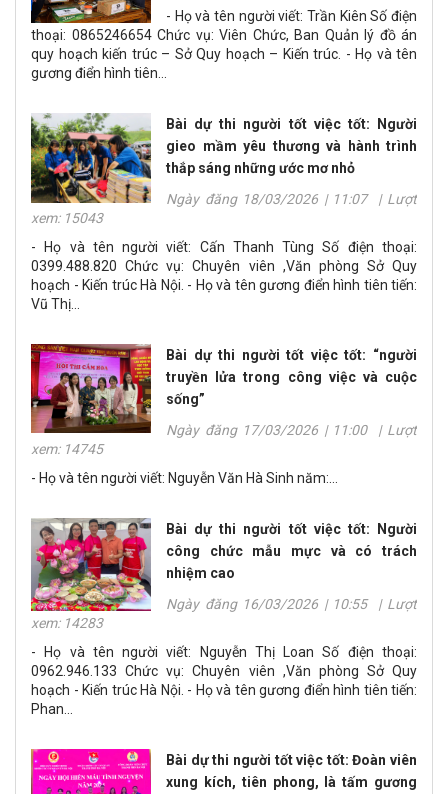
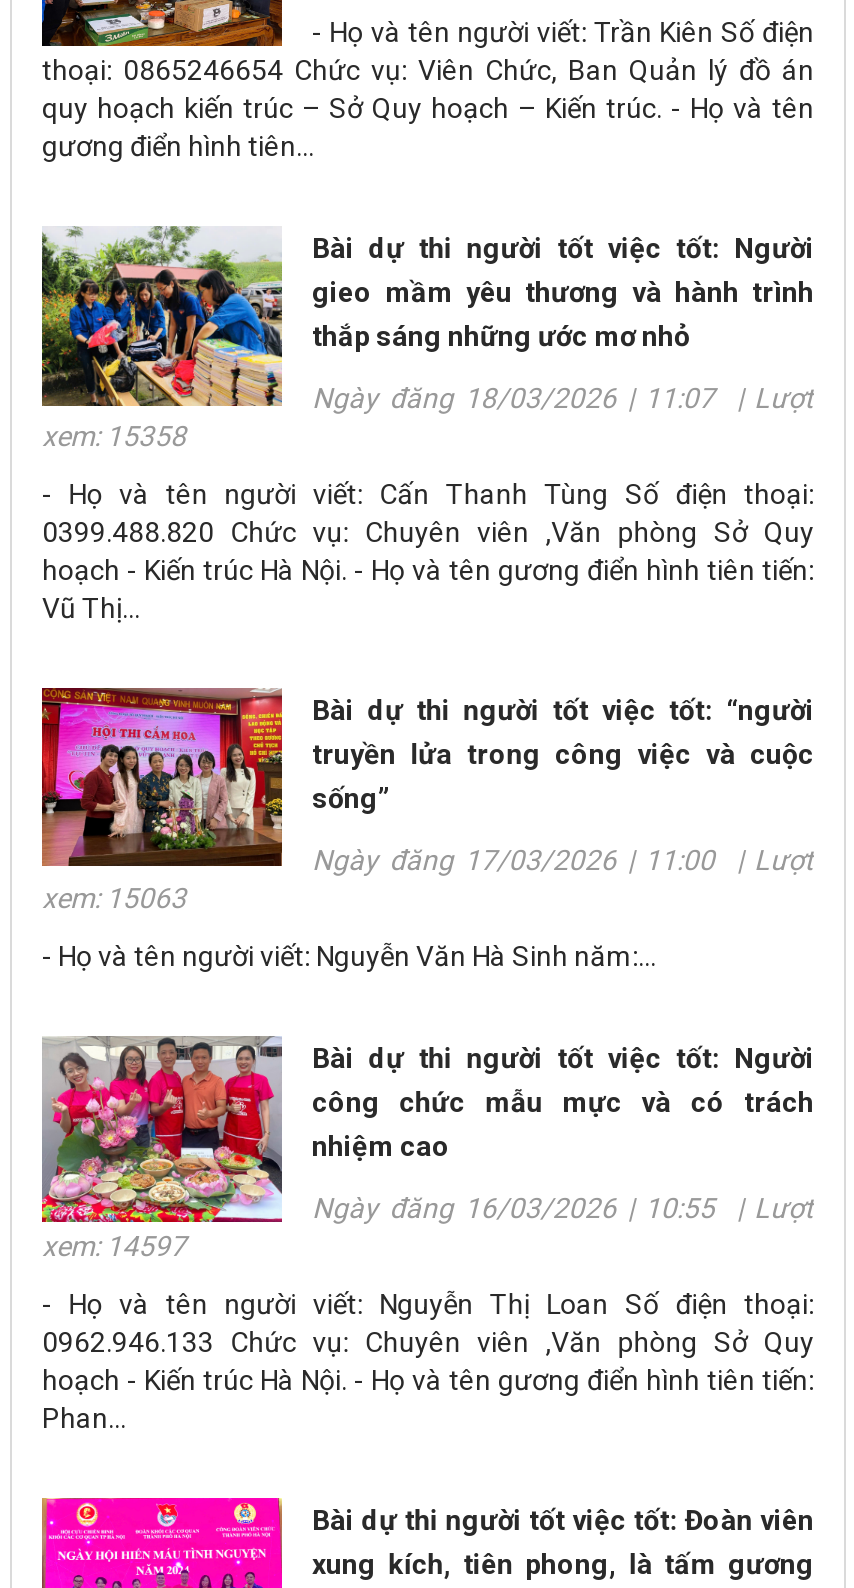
- xem: 15043
+ xem: 15358

- xem: 14745
+ xem: 15063

- xem: 14283
+ xem: 14597
